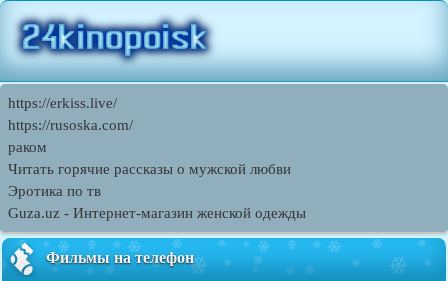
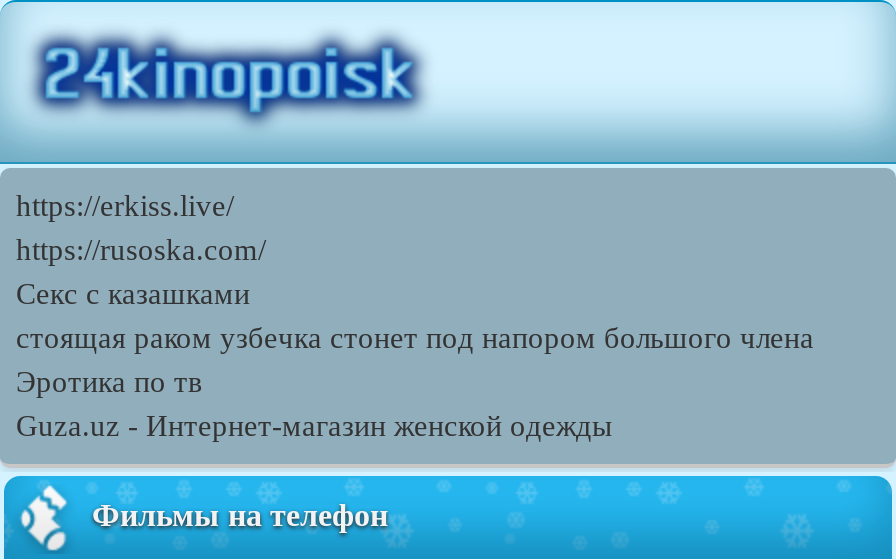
- раком
- Читать горячие рассказы о мужской любви
+ Секс с казашками
+ стоящая раком узбечка стонет под напором большого члена
